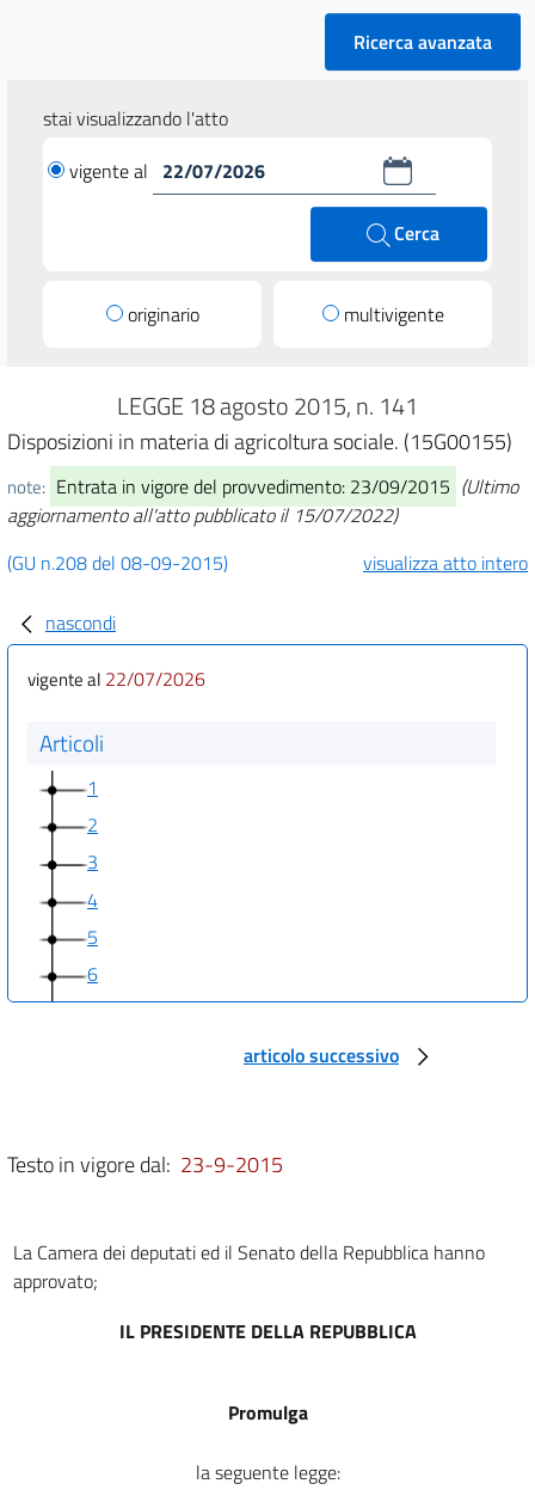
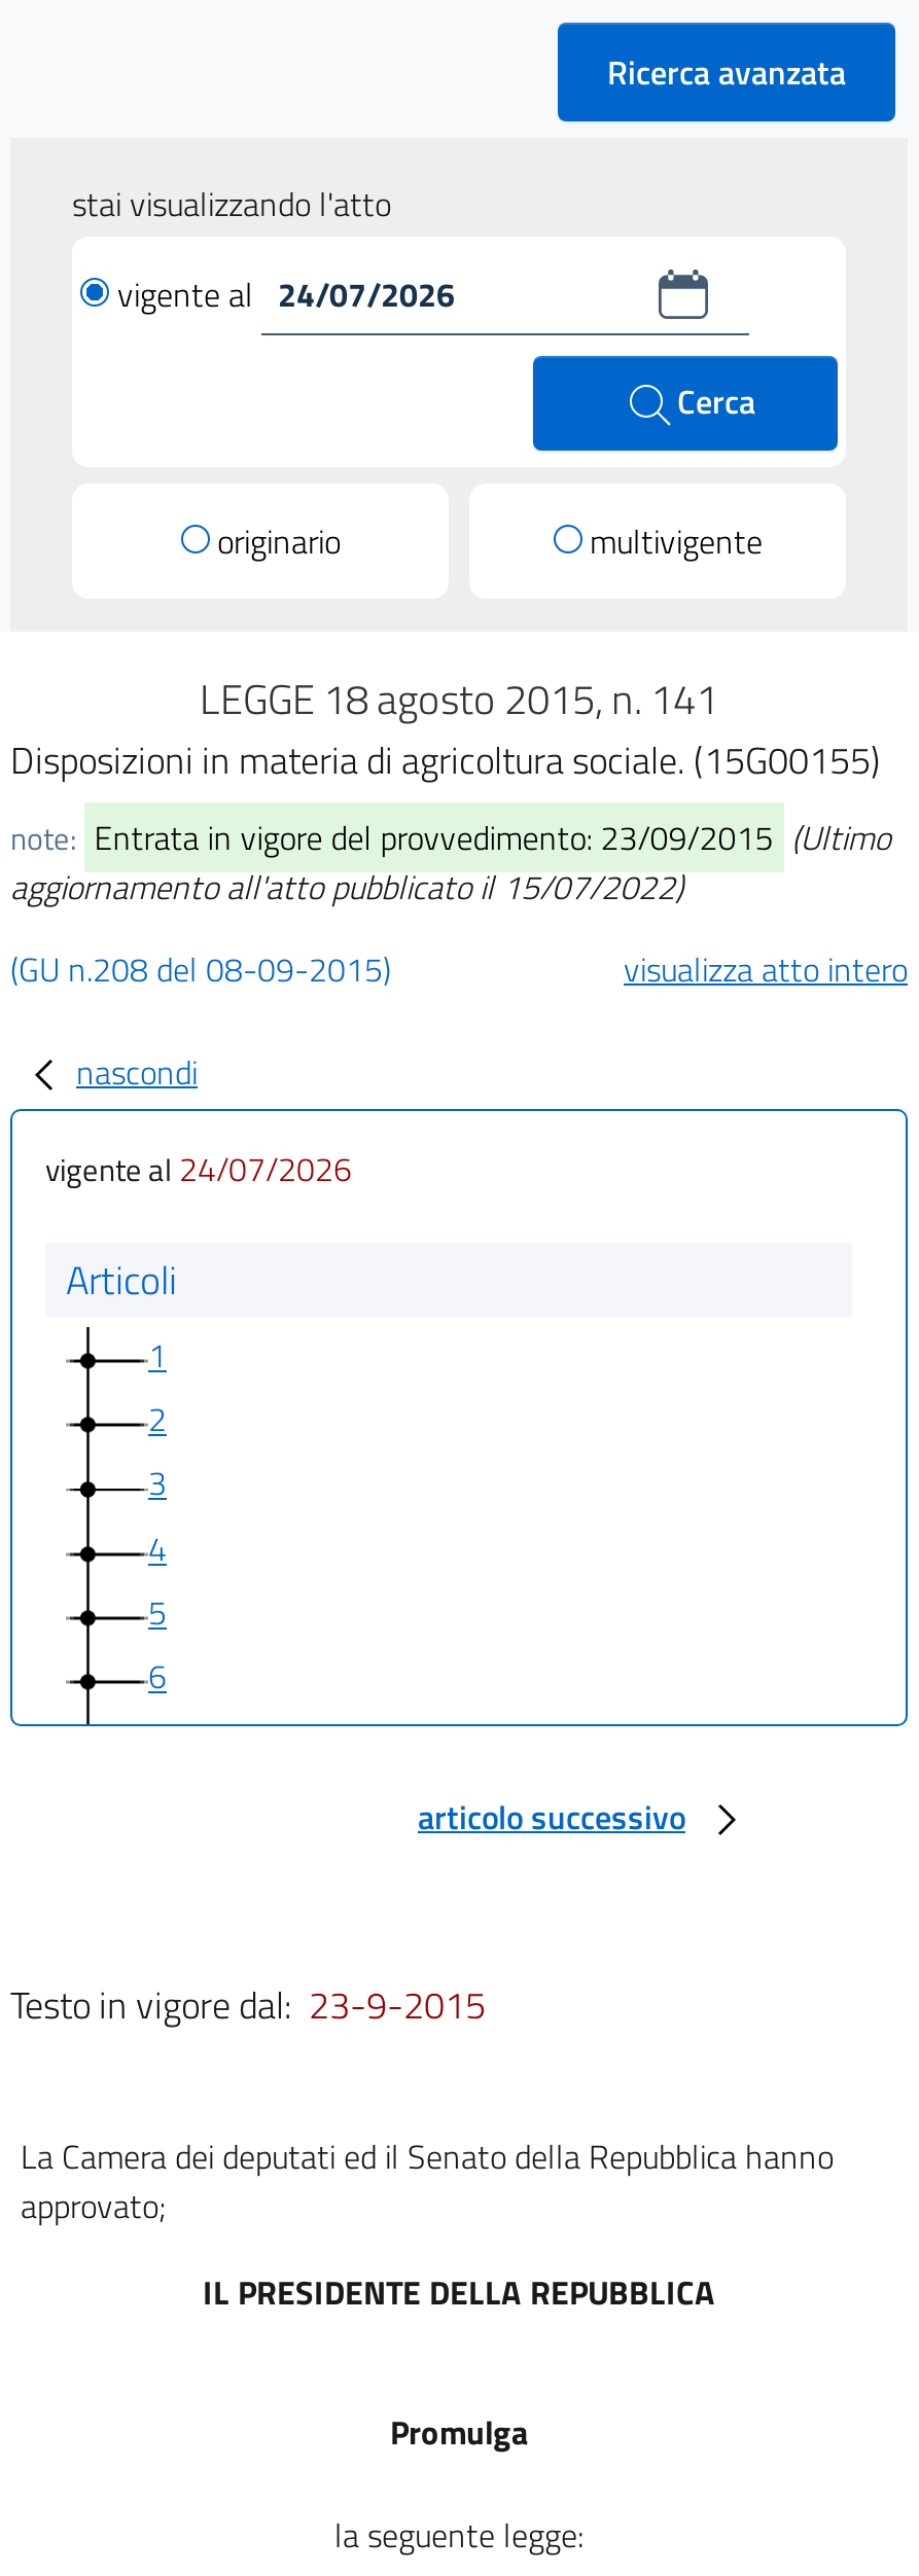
- vigente al 22/07/2026
+ vigente al 24/07/2026
